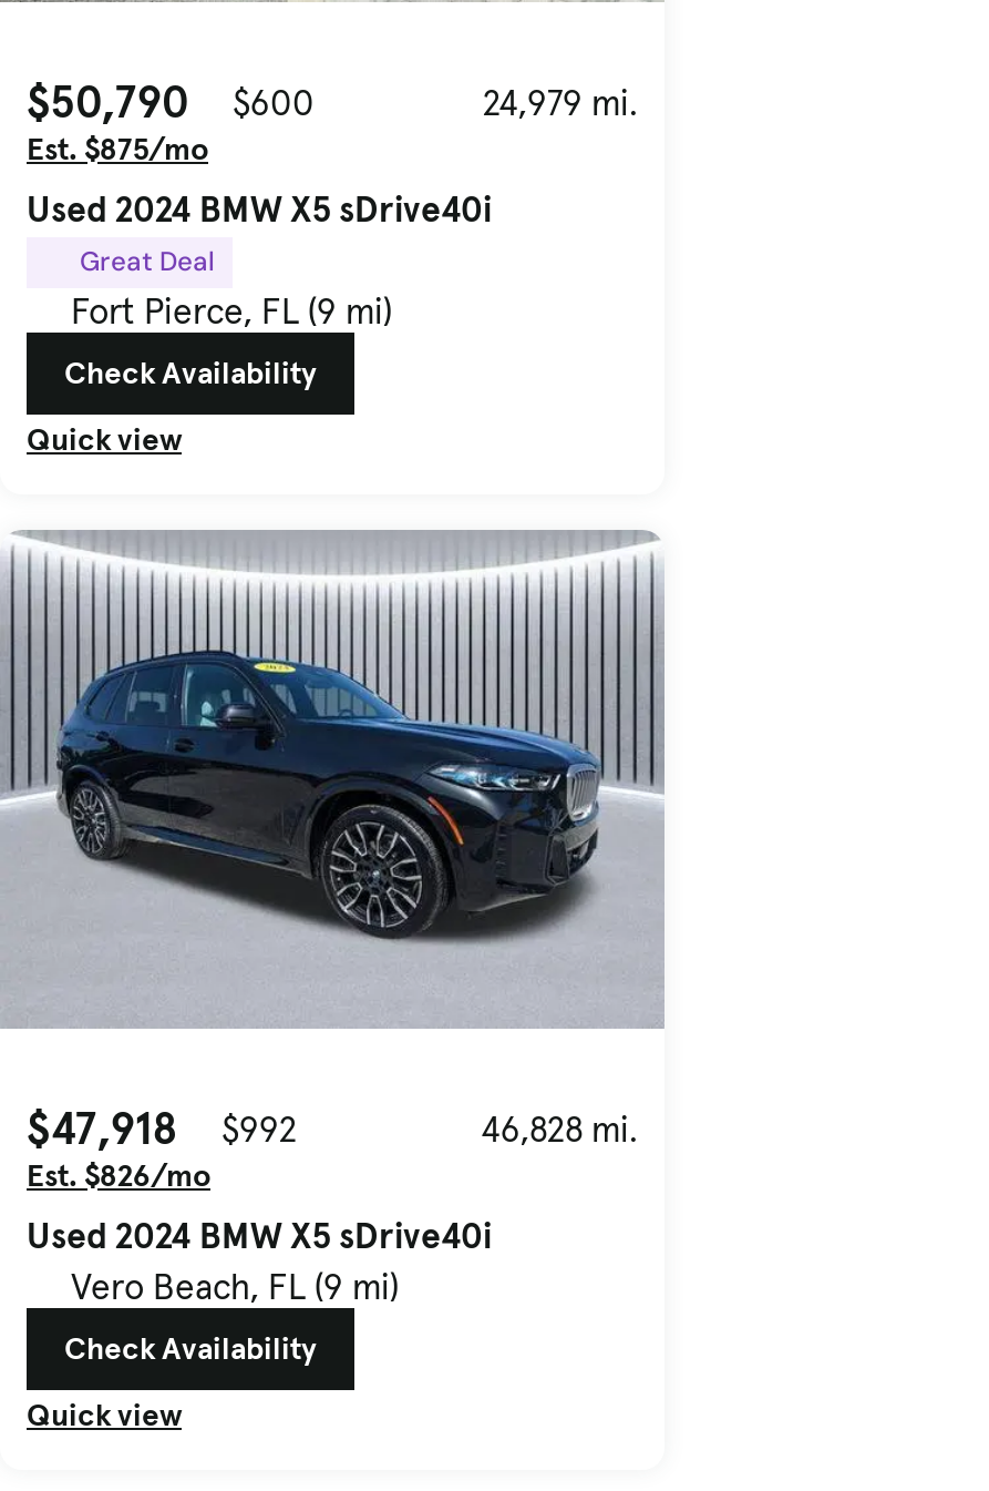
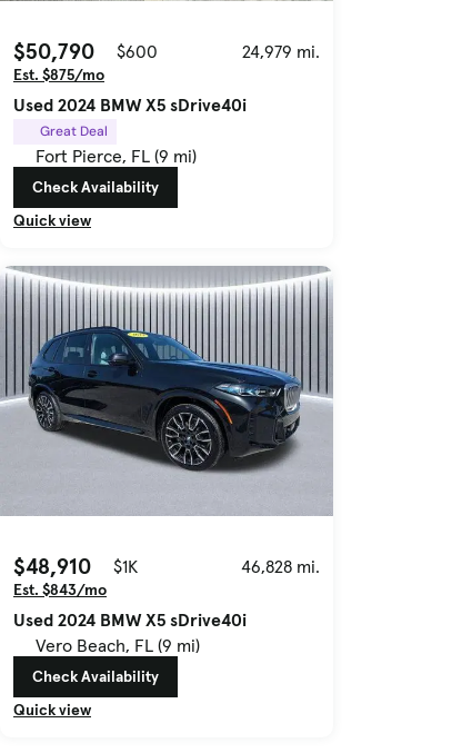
- $47,918
- $992
+ $48,910
+ $1K

- Est. $826/mo
+ Est. $843/mo
